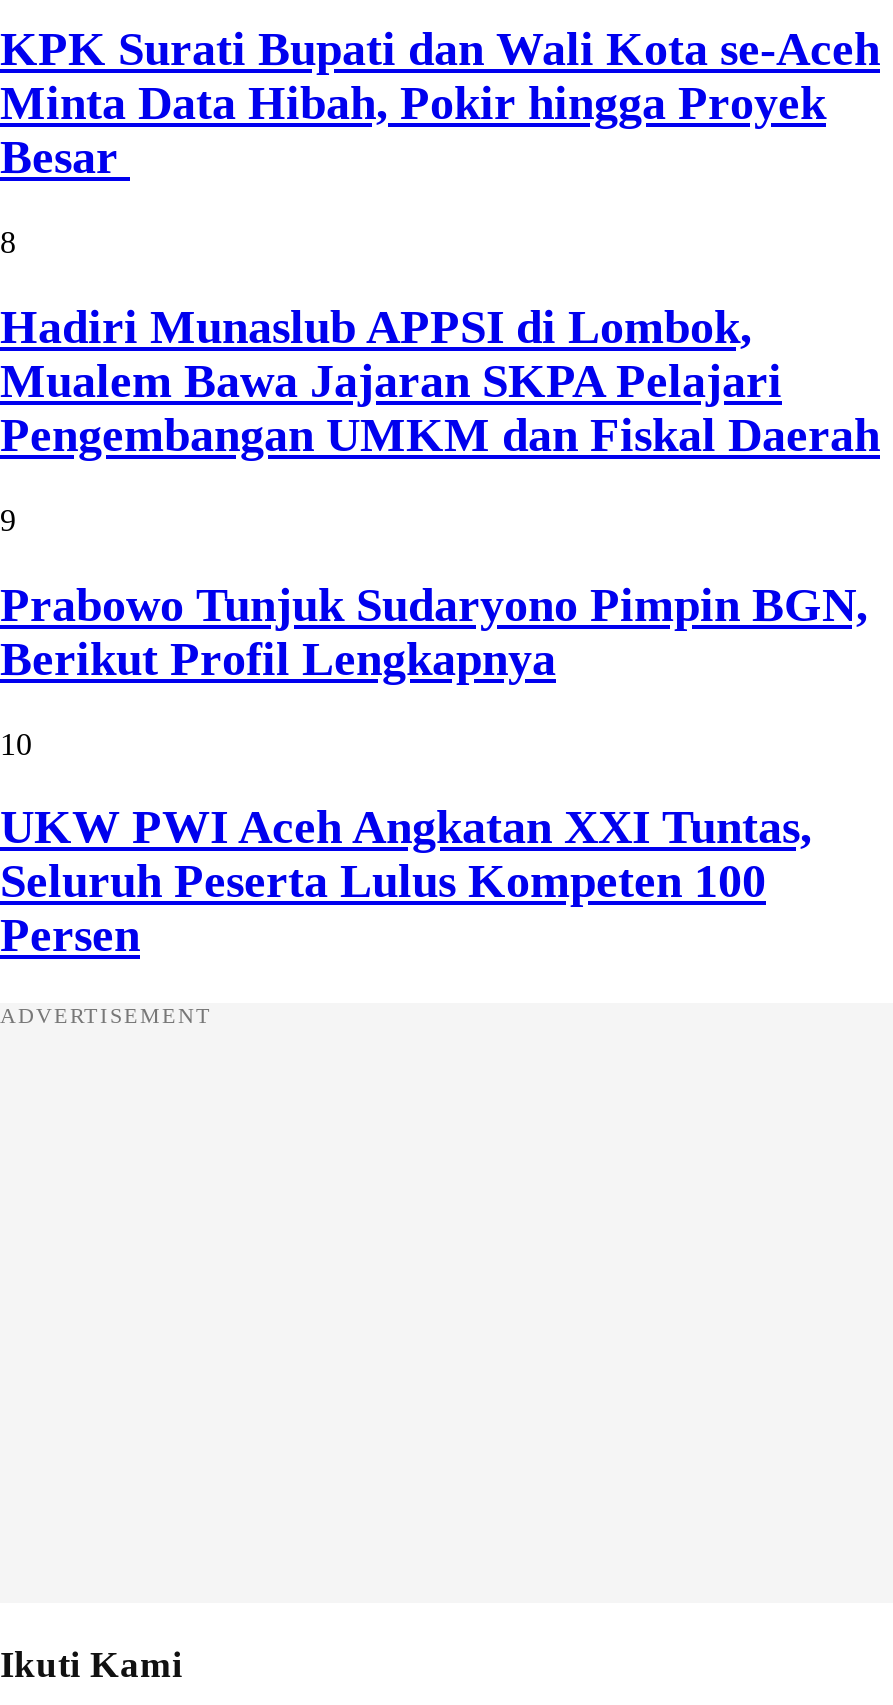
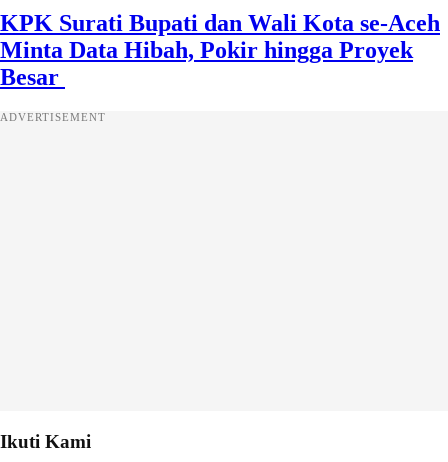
- 8
- Hadiri Munaslub APPSI di Lombok,
- Mualem Bawa Jajaran SKPA Pelajari
- Pengembangan UMKM dan Fiskal Daerah
- 9
- Prabowo Tunjuk Sudaryono Pimpin BGN,
- Berikut Profil Lengkapnya
- 10
- UKW PWI Aceh Angkatan XXI Tuntas,
- Seluruh Peserta Lulus Kompeten 100
- Persen
